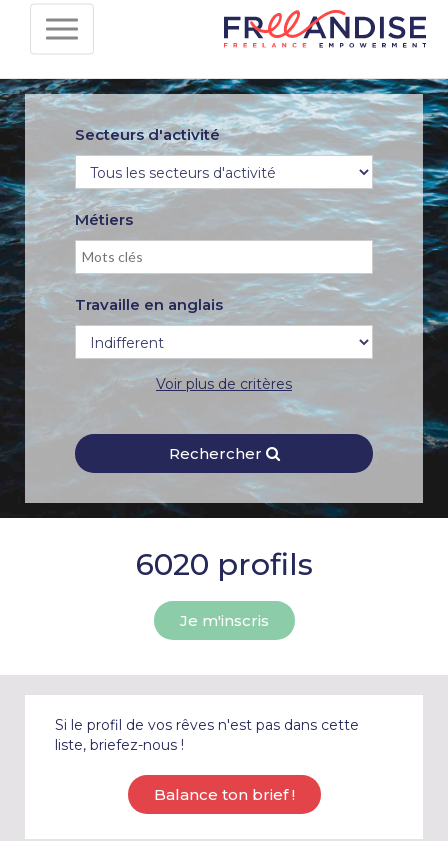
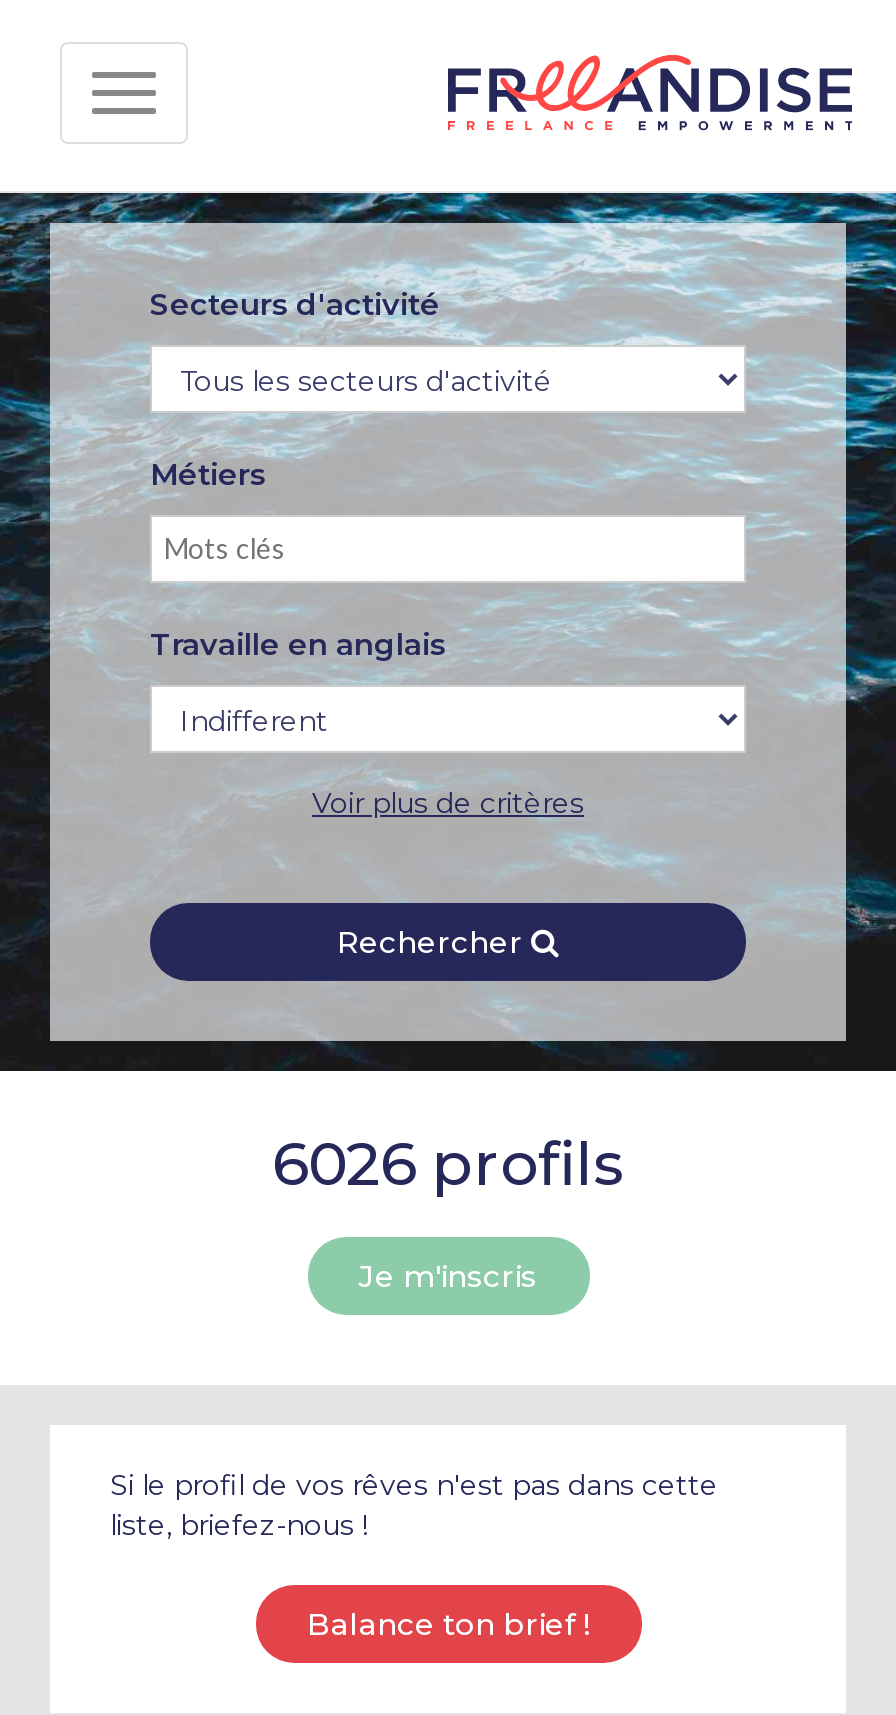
- 6020 profils
+ 6026 profils
